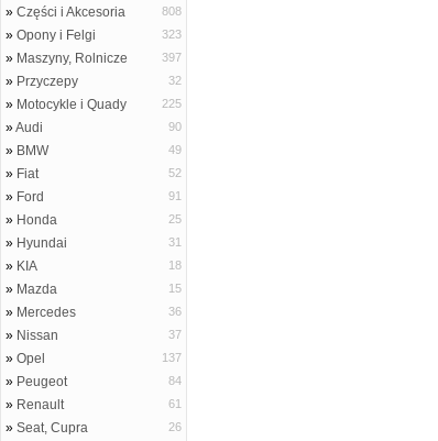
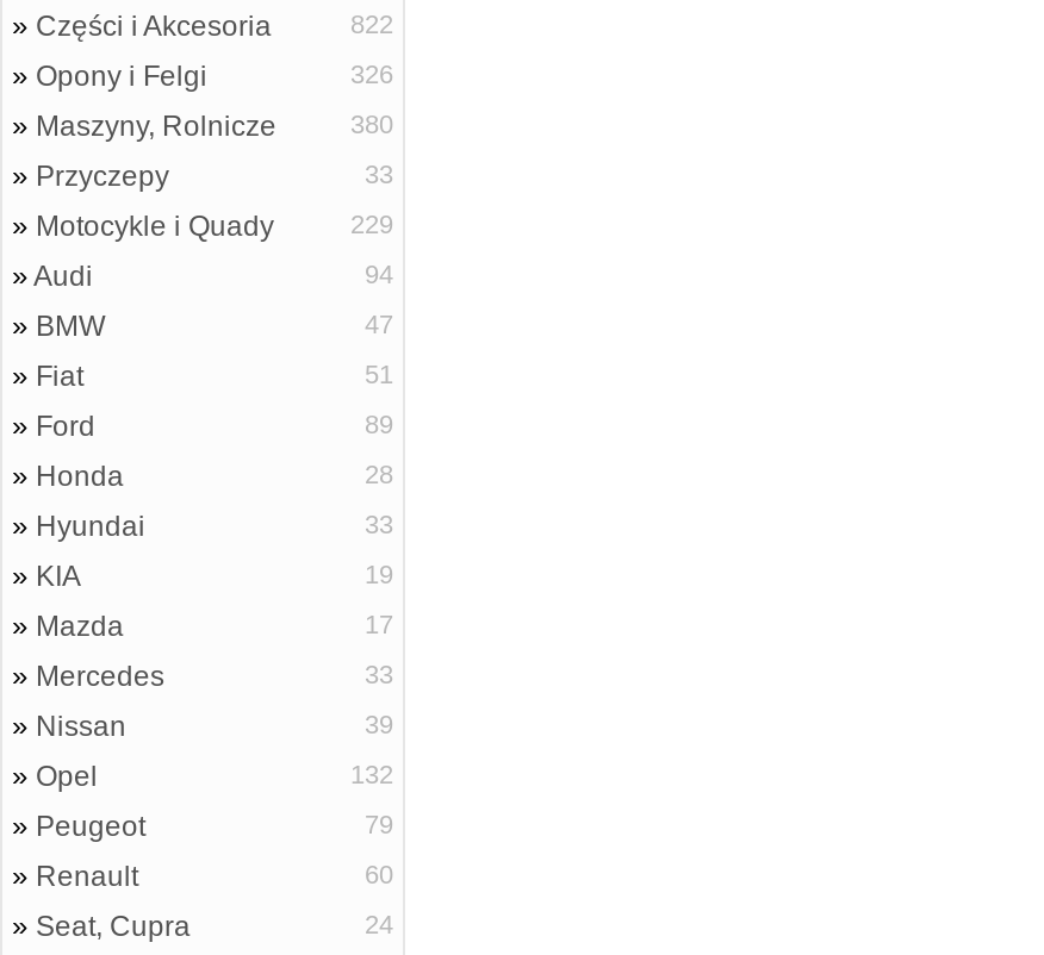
- 808
+ 822

- 323
+ 326

- 397
+ 380

- 32
+ 33

- 225
+ 229

- 90
+ 94

- 49
+ 47

- 52
+ 51

- 91
+ 89

- 25
+ 28

- 31
+ 33

- 18
+ 19

- 15
+ 17

- 36
+ 33

- 37
+ 39

- 137
+ 132

- 84
+ 79

- 61
+ 60

- 26
+ 24
